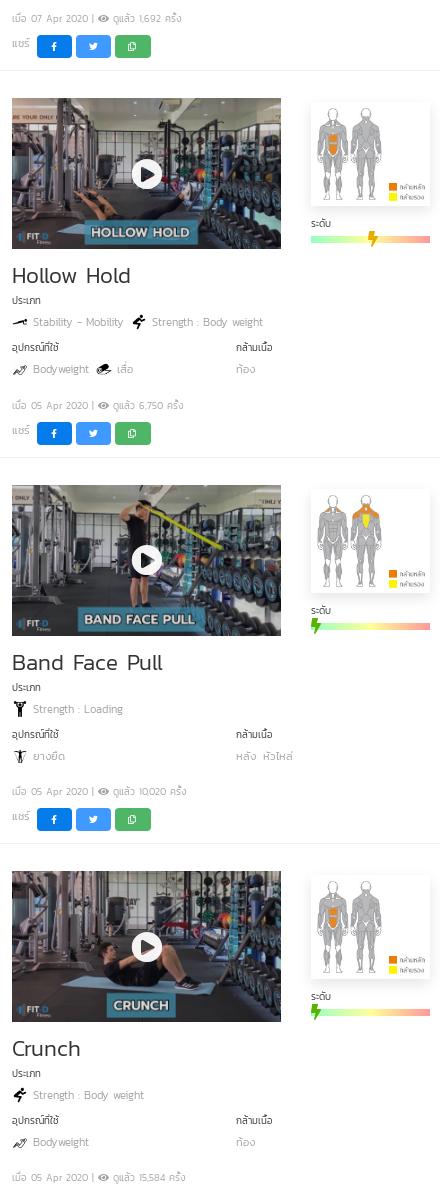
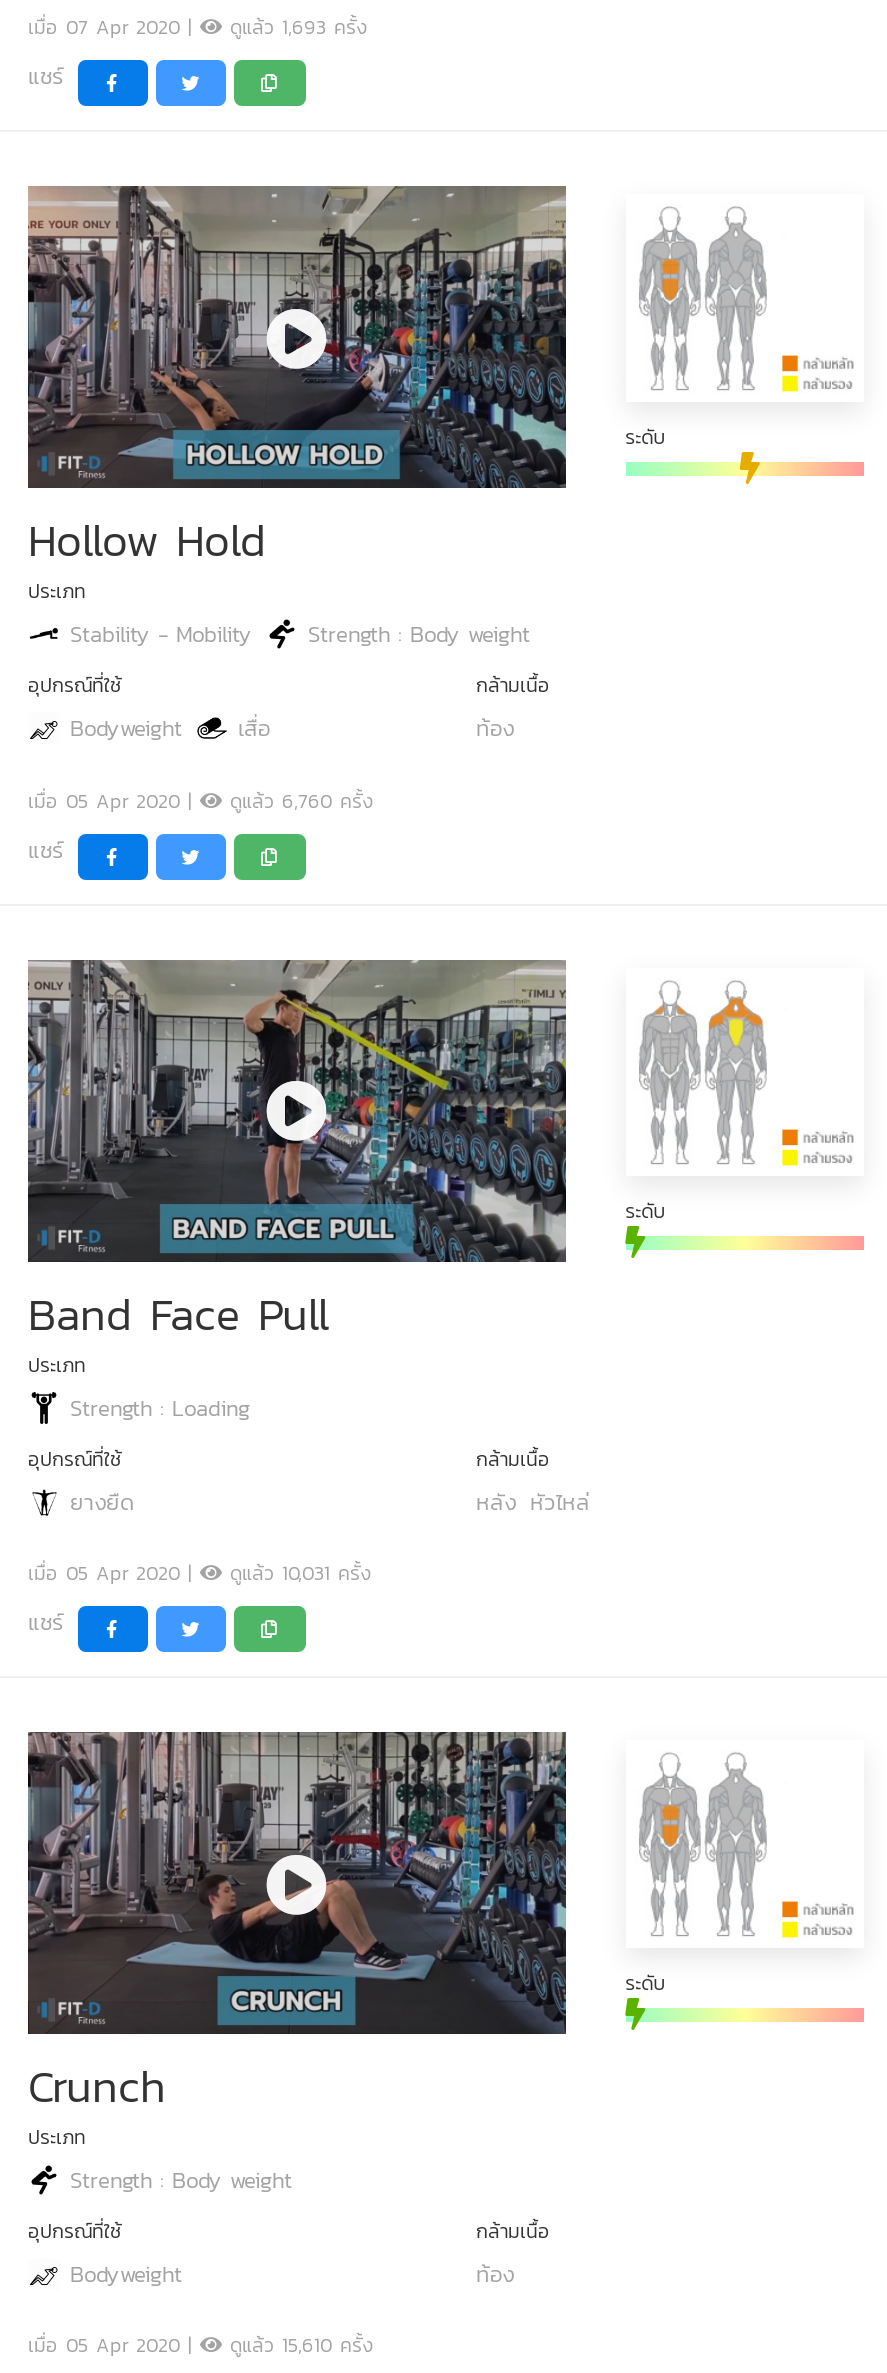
- ดูแล้ว 1,692 ครั้ง
+ ดูแล้ว 1,693 ครั้ง

- ดูแล้ว 6,750 ครั้ง
+ ดูแล้ว 6,760 ครั้ง

- ดูแล้ว 10,020 ครั้ง
+ ดูแล้ว 10,031 ครั้ง

- ดูแล้ว 15,584 ครั้ง
+ ดูแล้ว 15,610 ครั้ง
